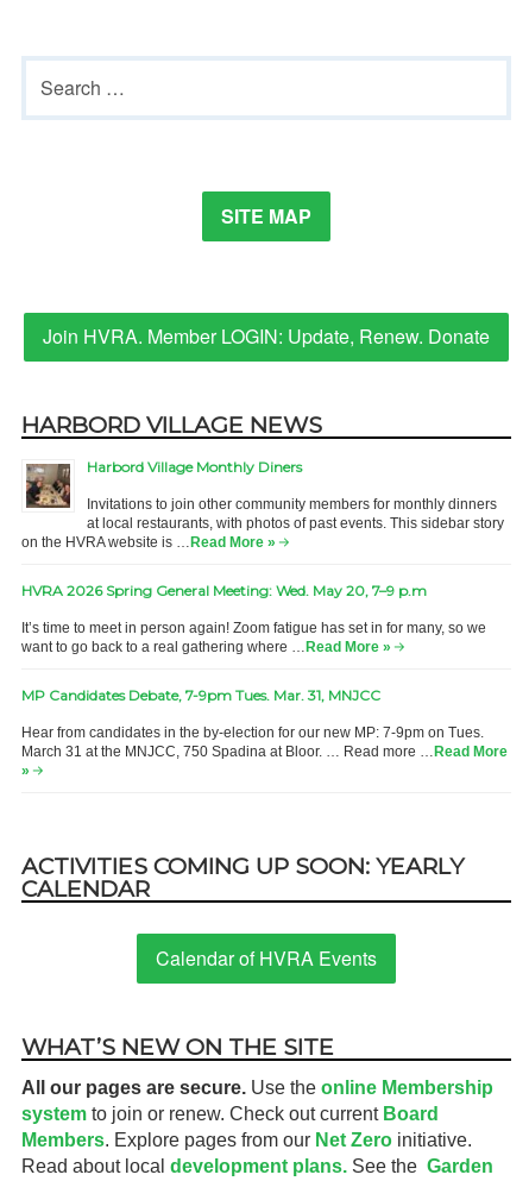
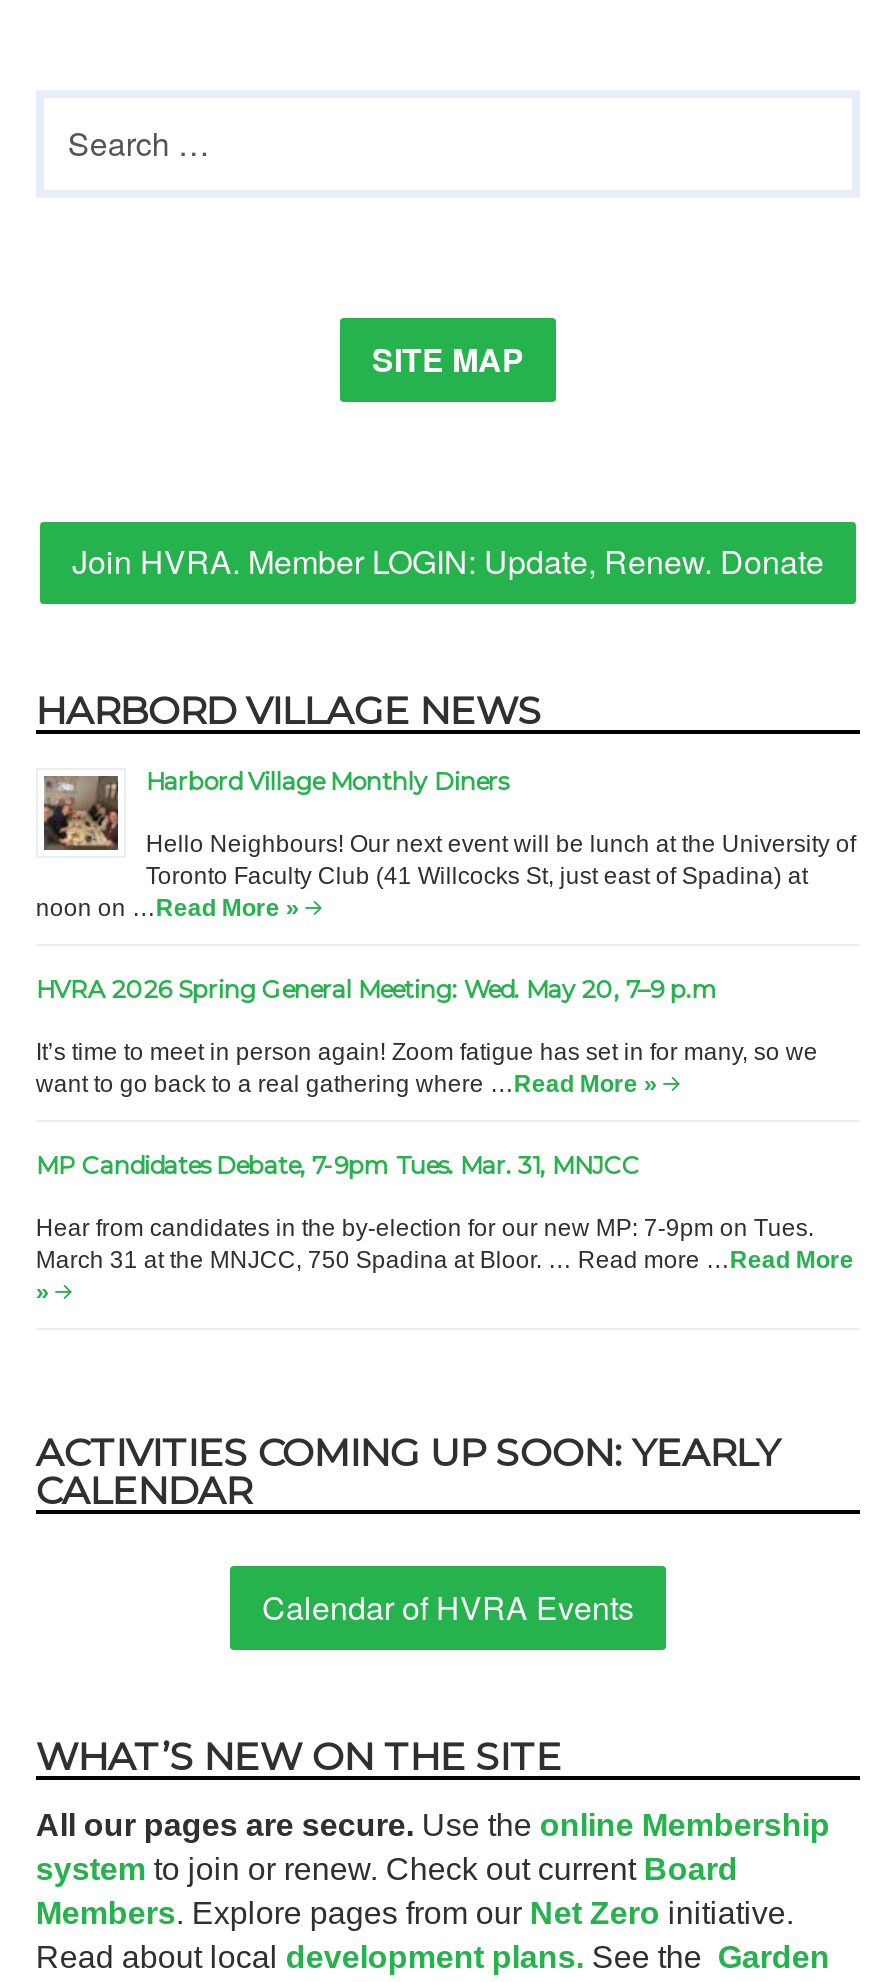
- Invitations to join other community members for monthly dinners
- at local restaurants, with photos of past events. This sidebar story
- on the HVRA website is … Read More »
+ Hello Neighbours! Our next event will be lunch at the University of
+ Toronto Faculty Club (41 Willcocks St, just east of Spadina) at
+ noon on … Read More »
